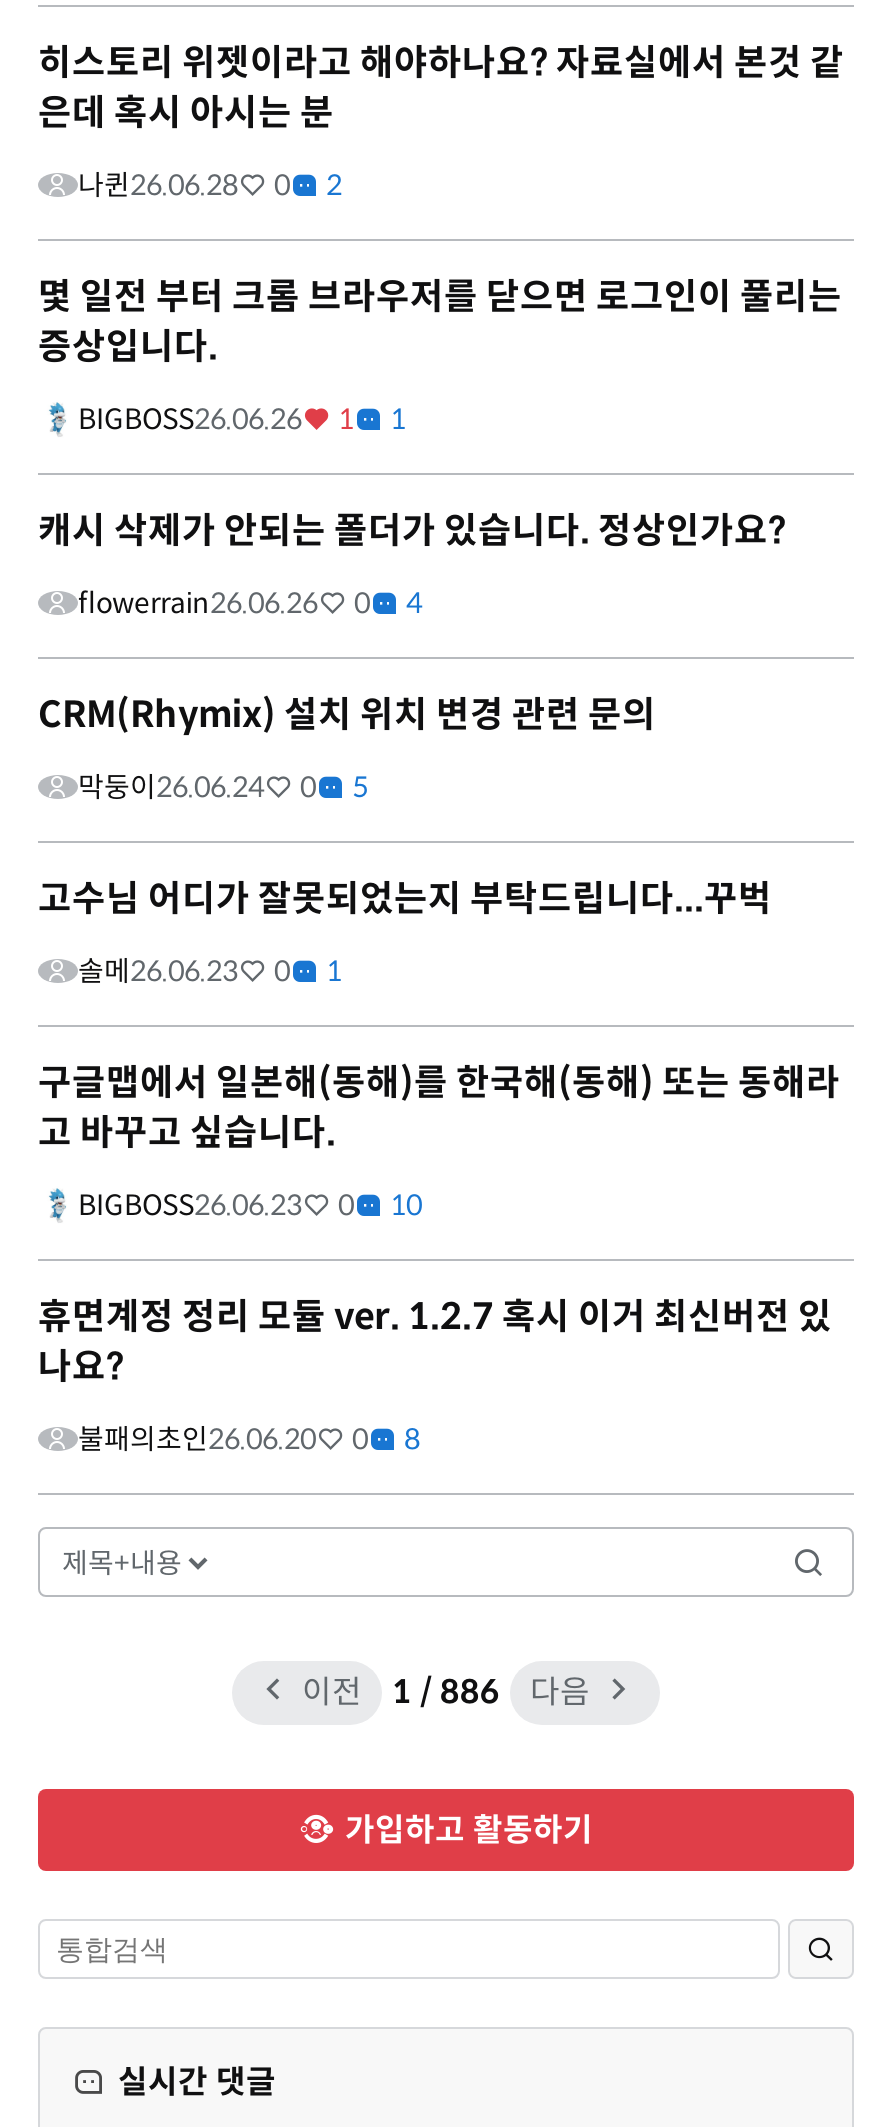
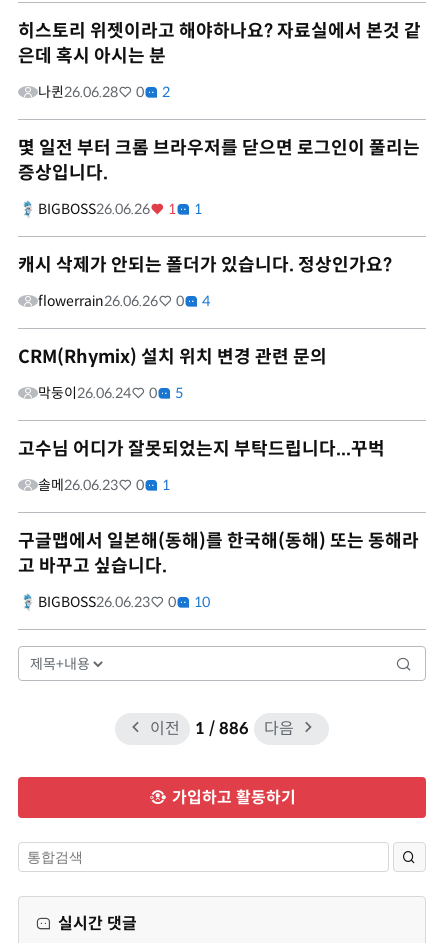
- 휴면계정 정리 모듈 ver. 1.2.7 혹시 이거 최신버전 있
- 나요?
- 불패의초인26.06.20
- 0
- 8
